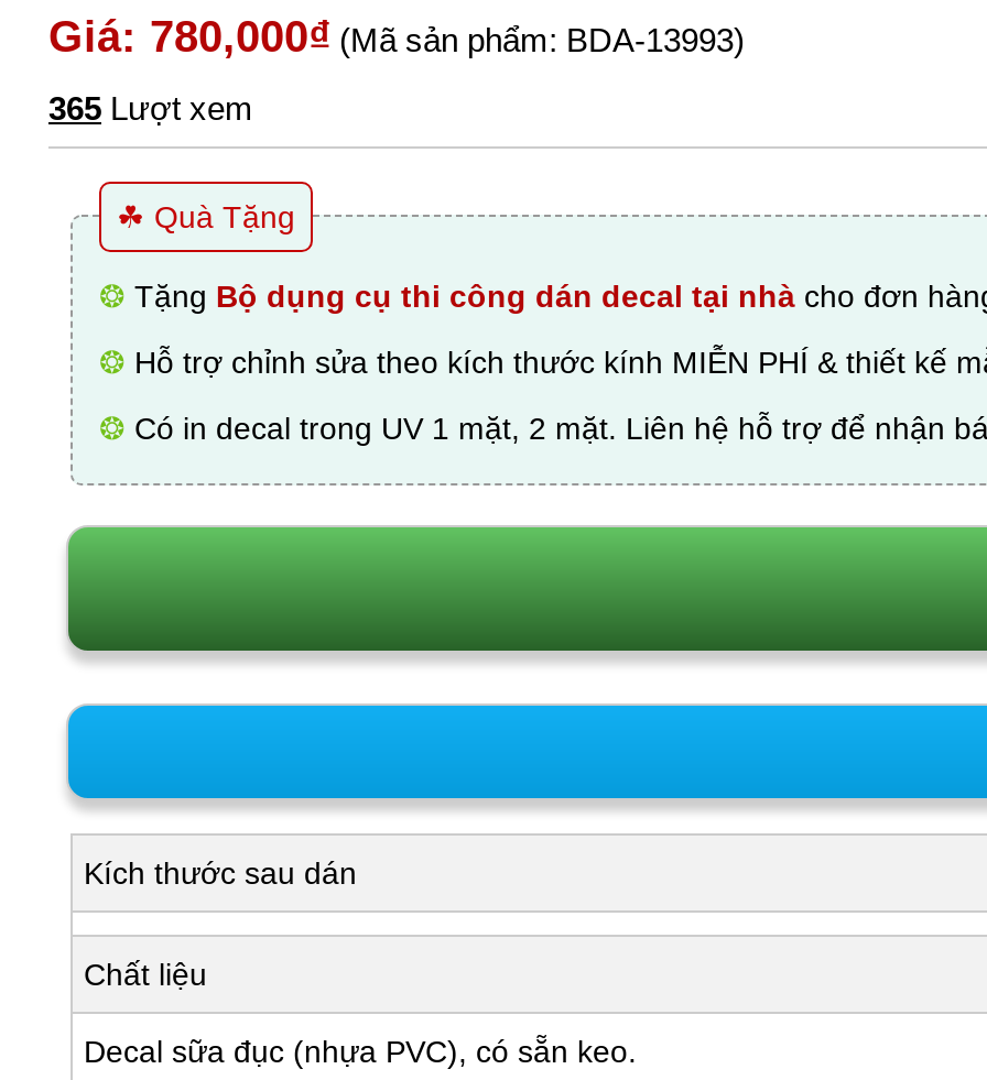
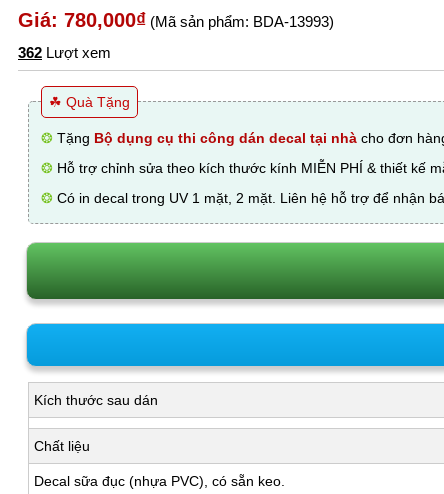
- 365 Lượt xem
+ 362 Lượt xem
